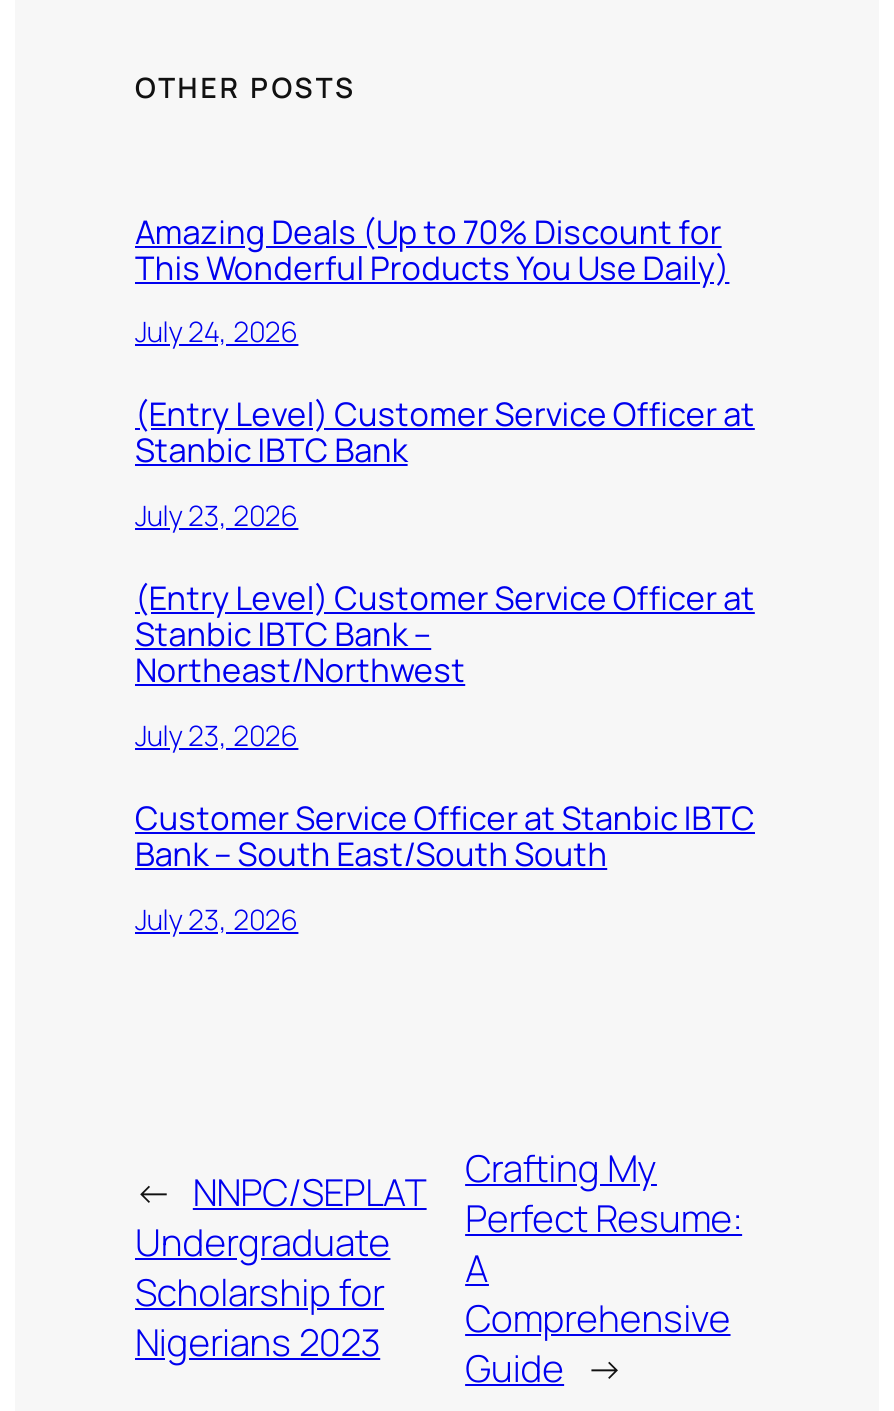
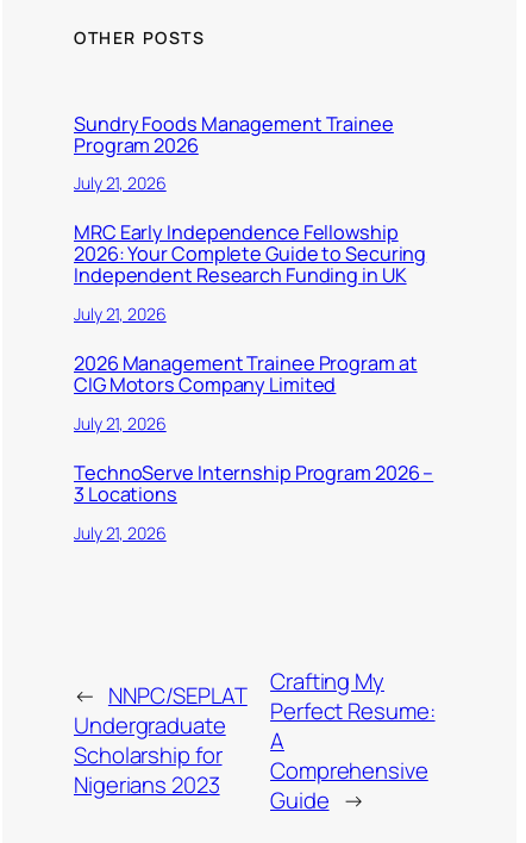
- Amazing Deals (Up to 70% Discount for
- This Wonderful Products You Use Daily)
+ Sundry Foods Management Trainee
+ Program 2026

- July 24, 2026
+ July 21, 2026

- (Entry Level) Customer Service Officer at
- Stanbic IBTC Bank
+ MRC Early Independence Fellowship
+ 2026: Your Complete Guide to Securing
+ Independent Research Funding in UK

- July 23, 2026
+ July 21, 2026

- (Entry Level) Customer Service Officer at
- Stanbic IBTC Bank –
- Northeast/Northwest
+ 2026 Management Trainee Program at
+ CIG Motors Company Limited

- July 23, 2026
+ July 21, 2026

- Customer Service Officer at Stanbic IBTC
- Bank – South East/South South
+ TechnoServe Internship Program 2026 –
+ 3 Locations

- July 23, 2026
+ July 21, 2026
